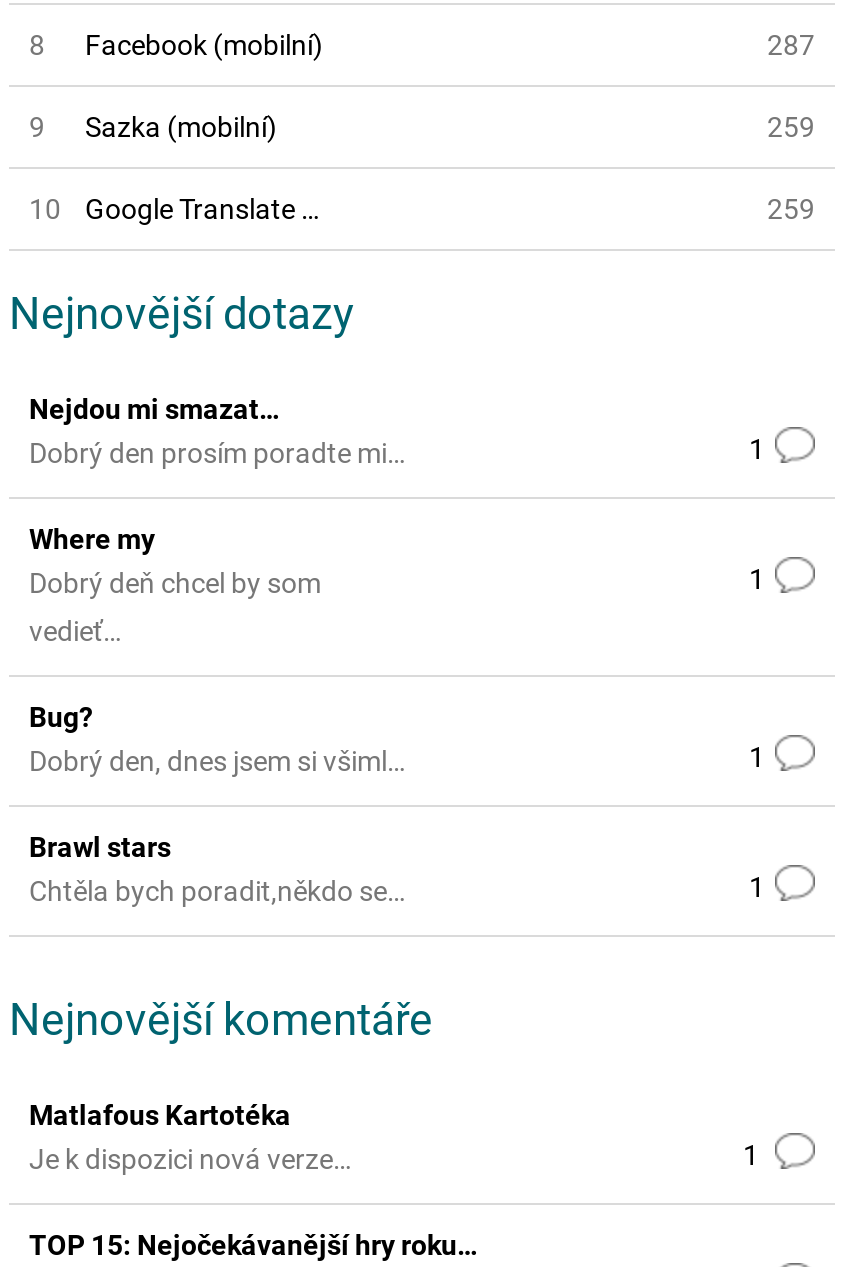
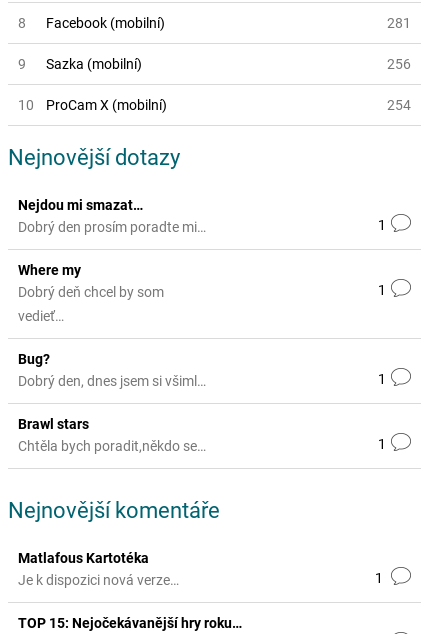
- 287
+ 281

- 259
+ 256

- Google Translate …
- 259
+ ProCam X (mobilní)
+ 254
